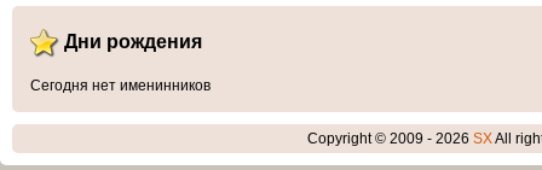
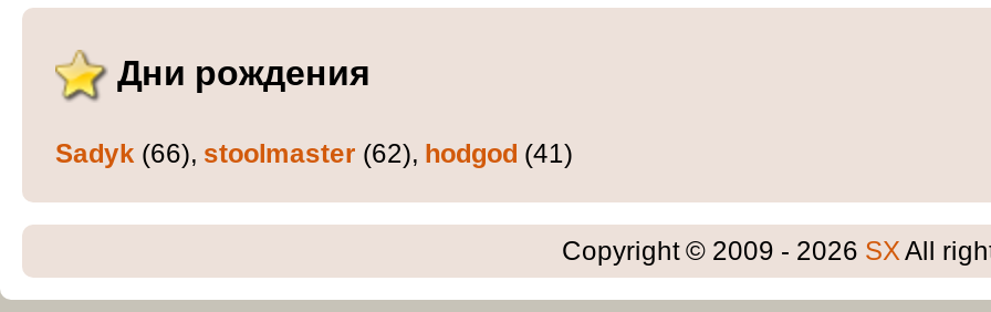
- Сегодня нет именинников
+ Sadyk (66), stoolmaster (62), hodgod (41)
